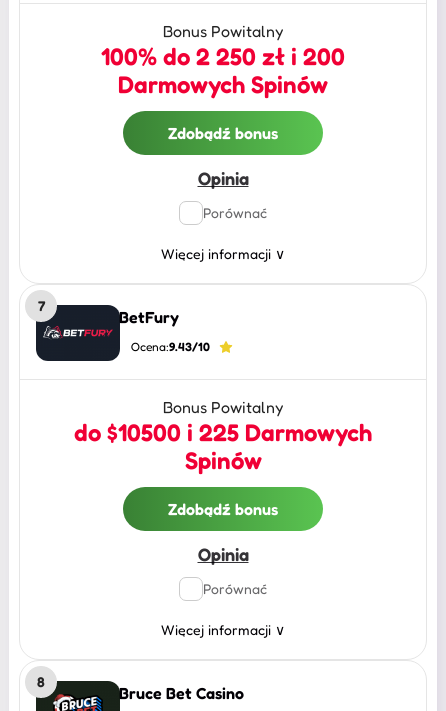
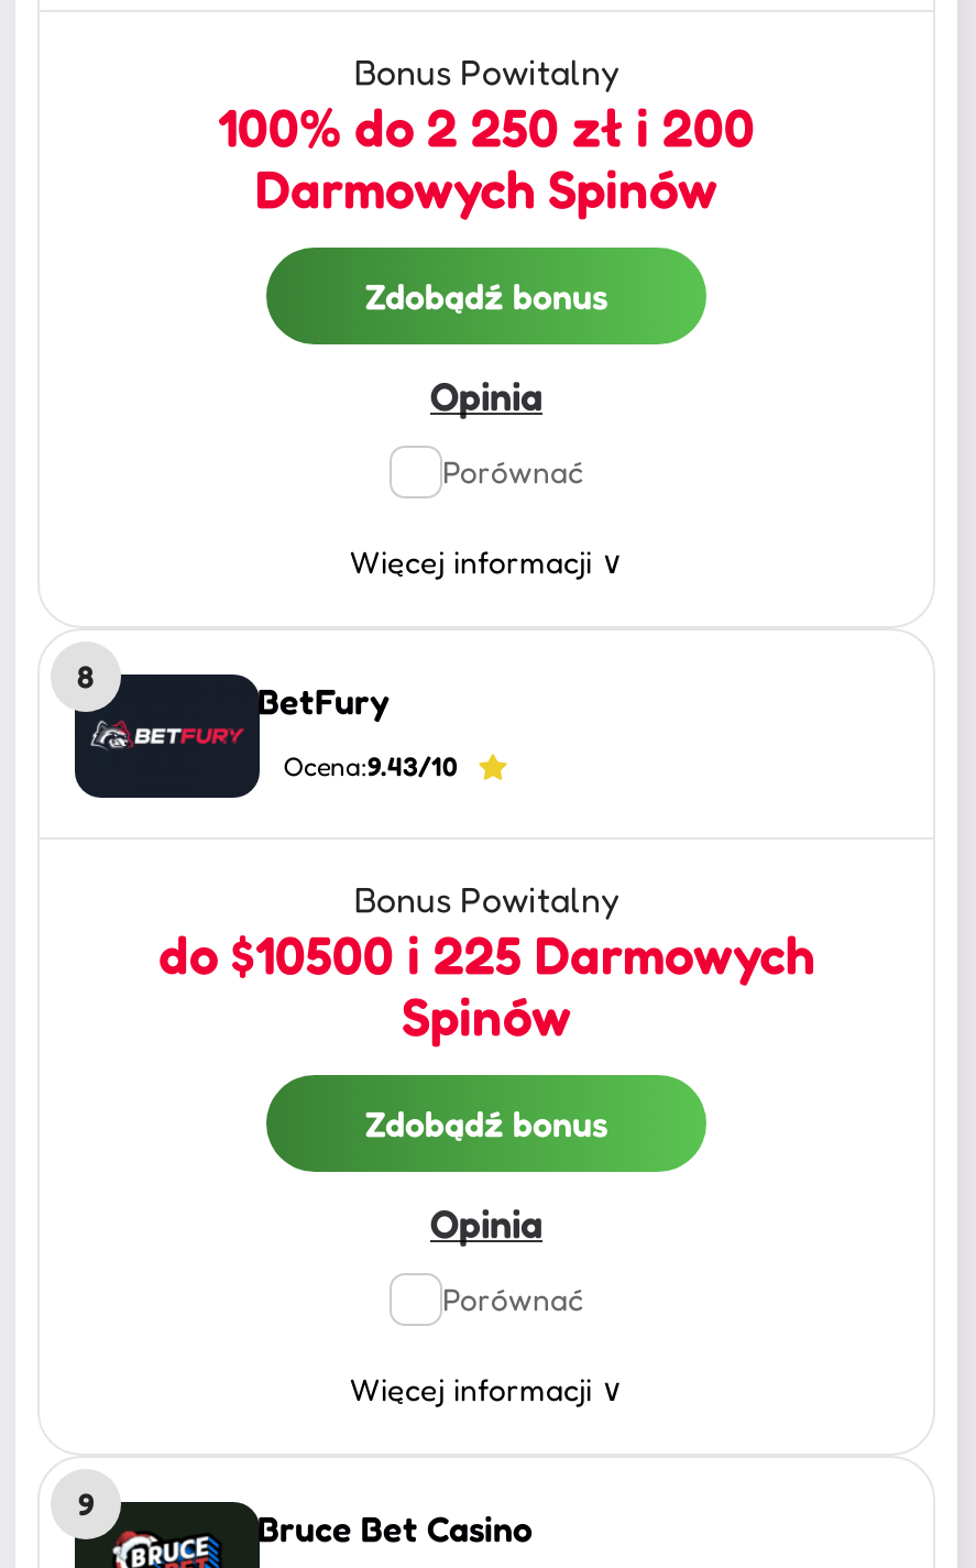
- 7
+ 8

- 8
+ 9
